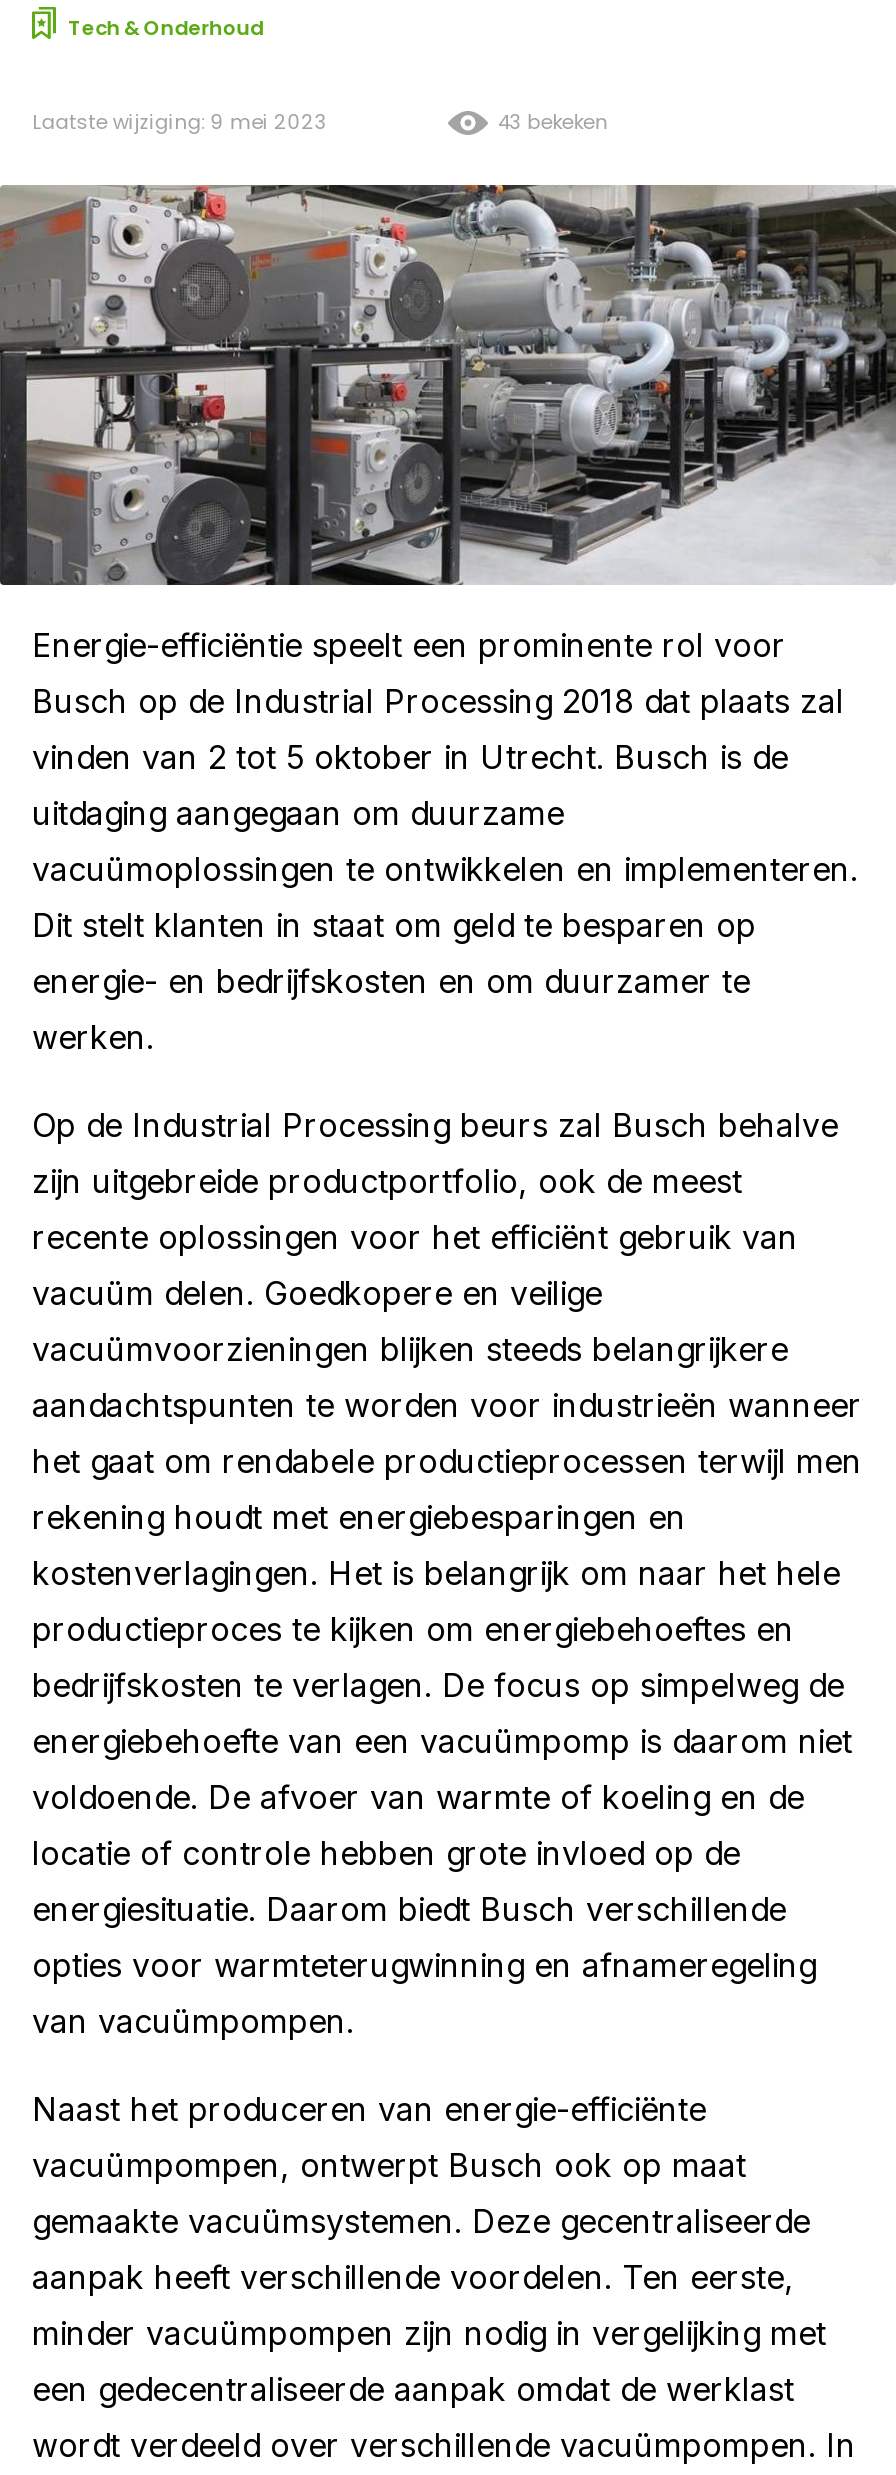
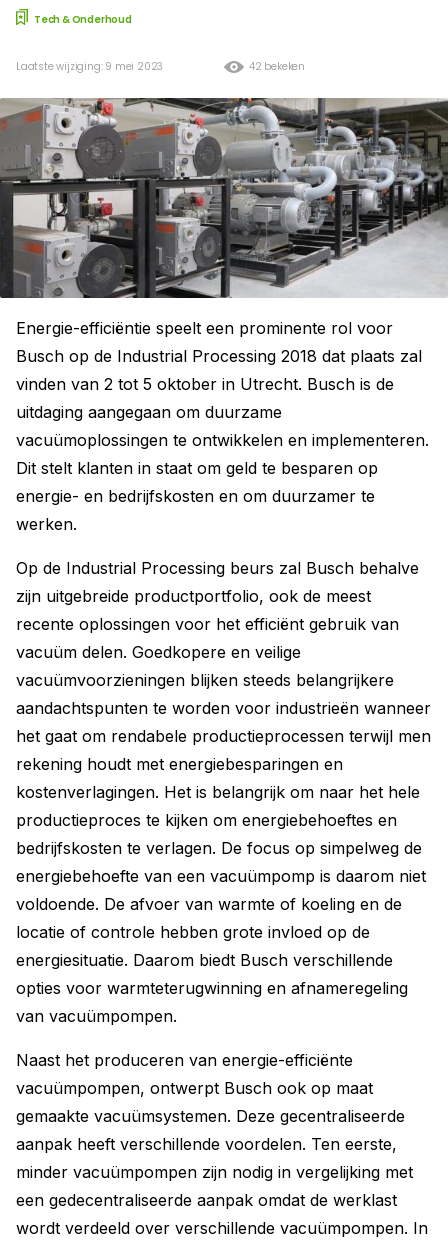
- 43 bekeken
+ 42 bekeken
